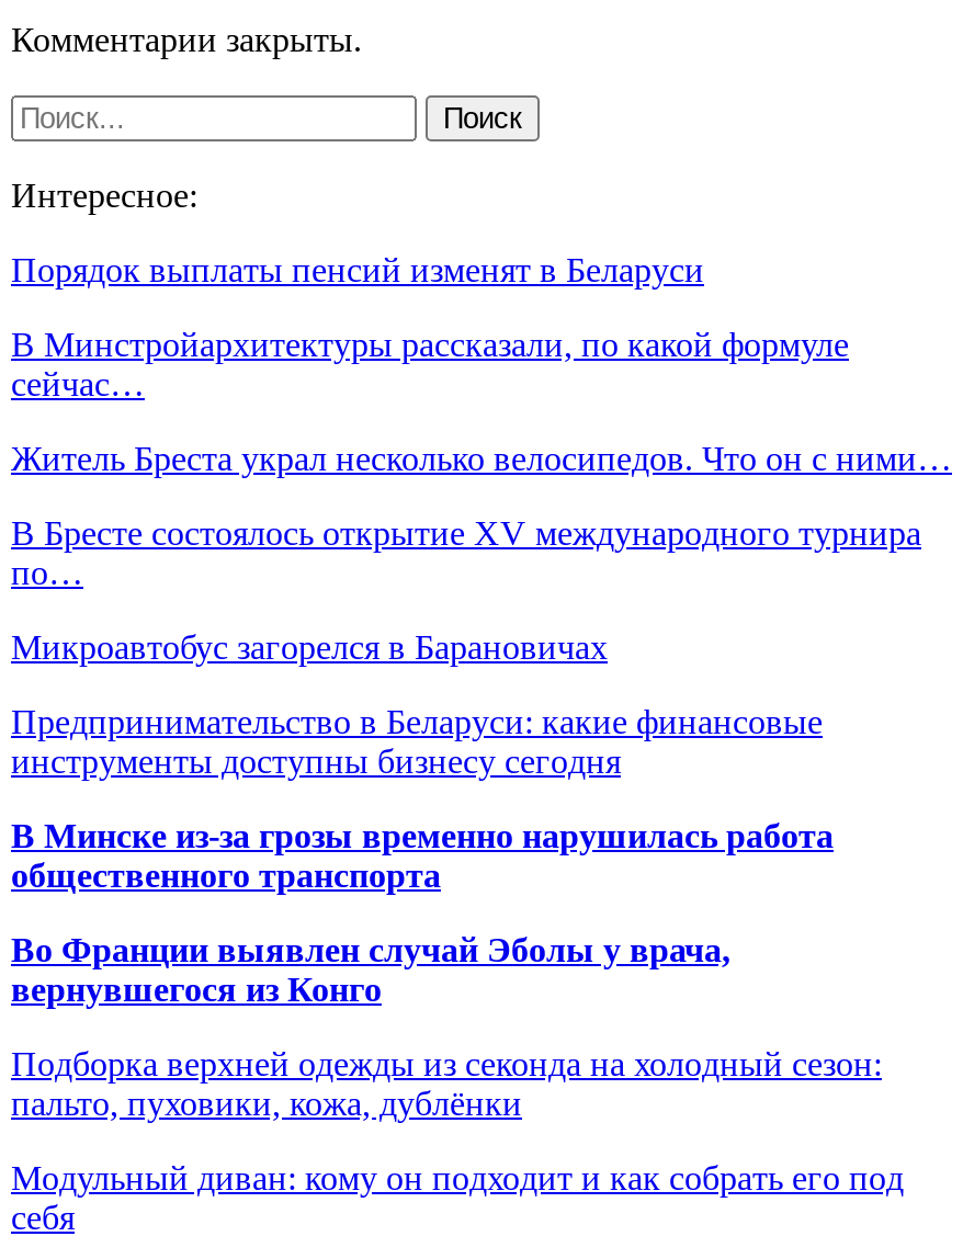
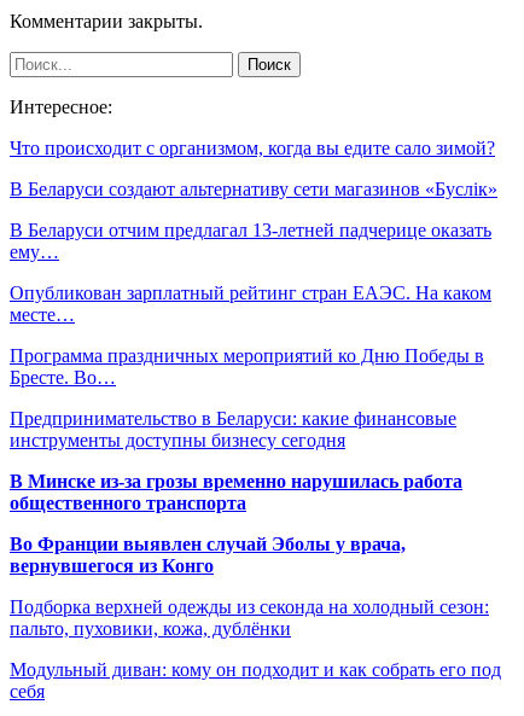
- Порядок выплаты пенсий изменят в Беларуси
+ Что происходит с организмом, когда вы едите сало зимой?

- В Минстройархитектуры рассказали, по какой формуле
- сейчас…
+ В Беларуси создают альтернативу сети магазинов «Буслiк»

- Житель Бреста украл несколько велосипедов. Что он с ними…
+ В Беларуси отчим предлагал 13-летней падчерице оказать
+ ему…

- В Бресте состоялось открытие XV международного турнира
- по…
+ Опубликован зарплатный рейтинг стран ЕАЭС. На каком
+ месте…

- Микроавтобус загорелся в Барановичах
+ Программа праздничных мероприятий ко Дню Победы в
+ Бресте. Во…
